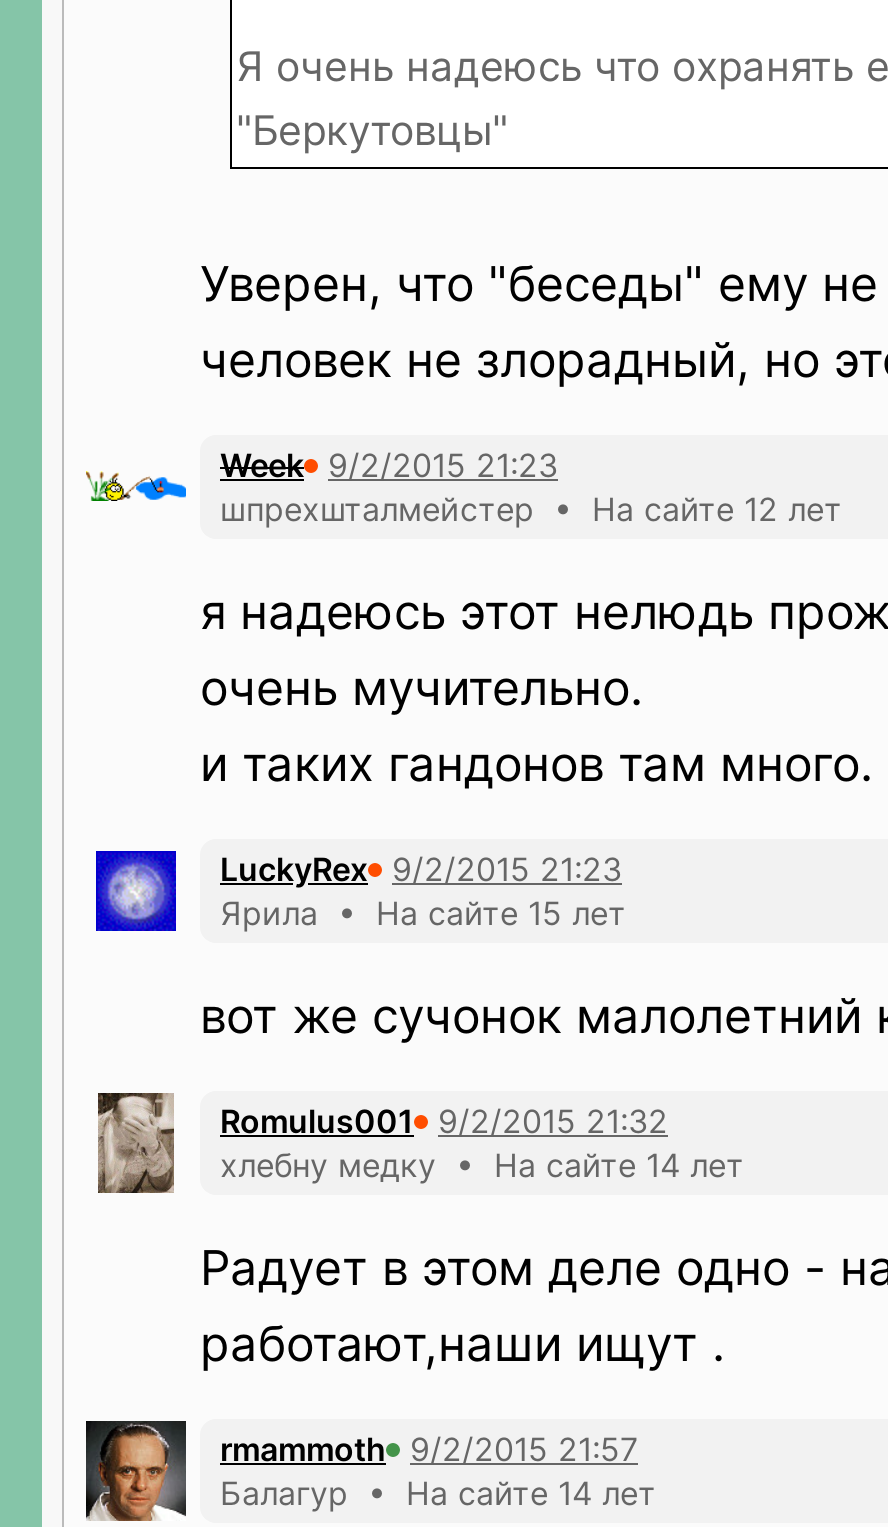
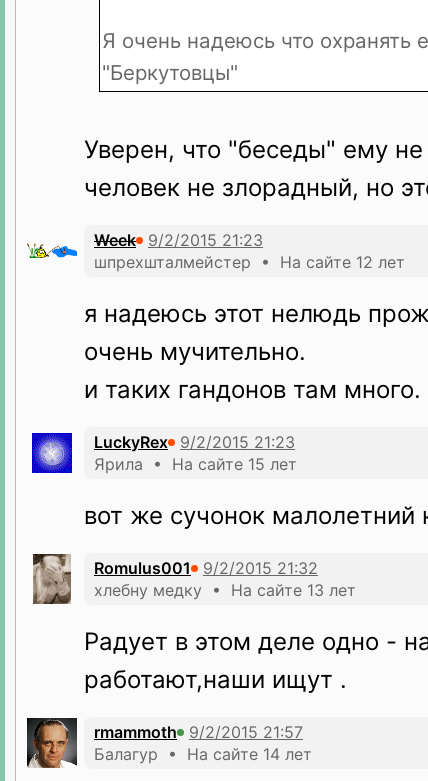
- хлебну медку • На сайте 14 лет
+ хлебну медку • На сайте 13 лет
